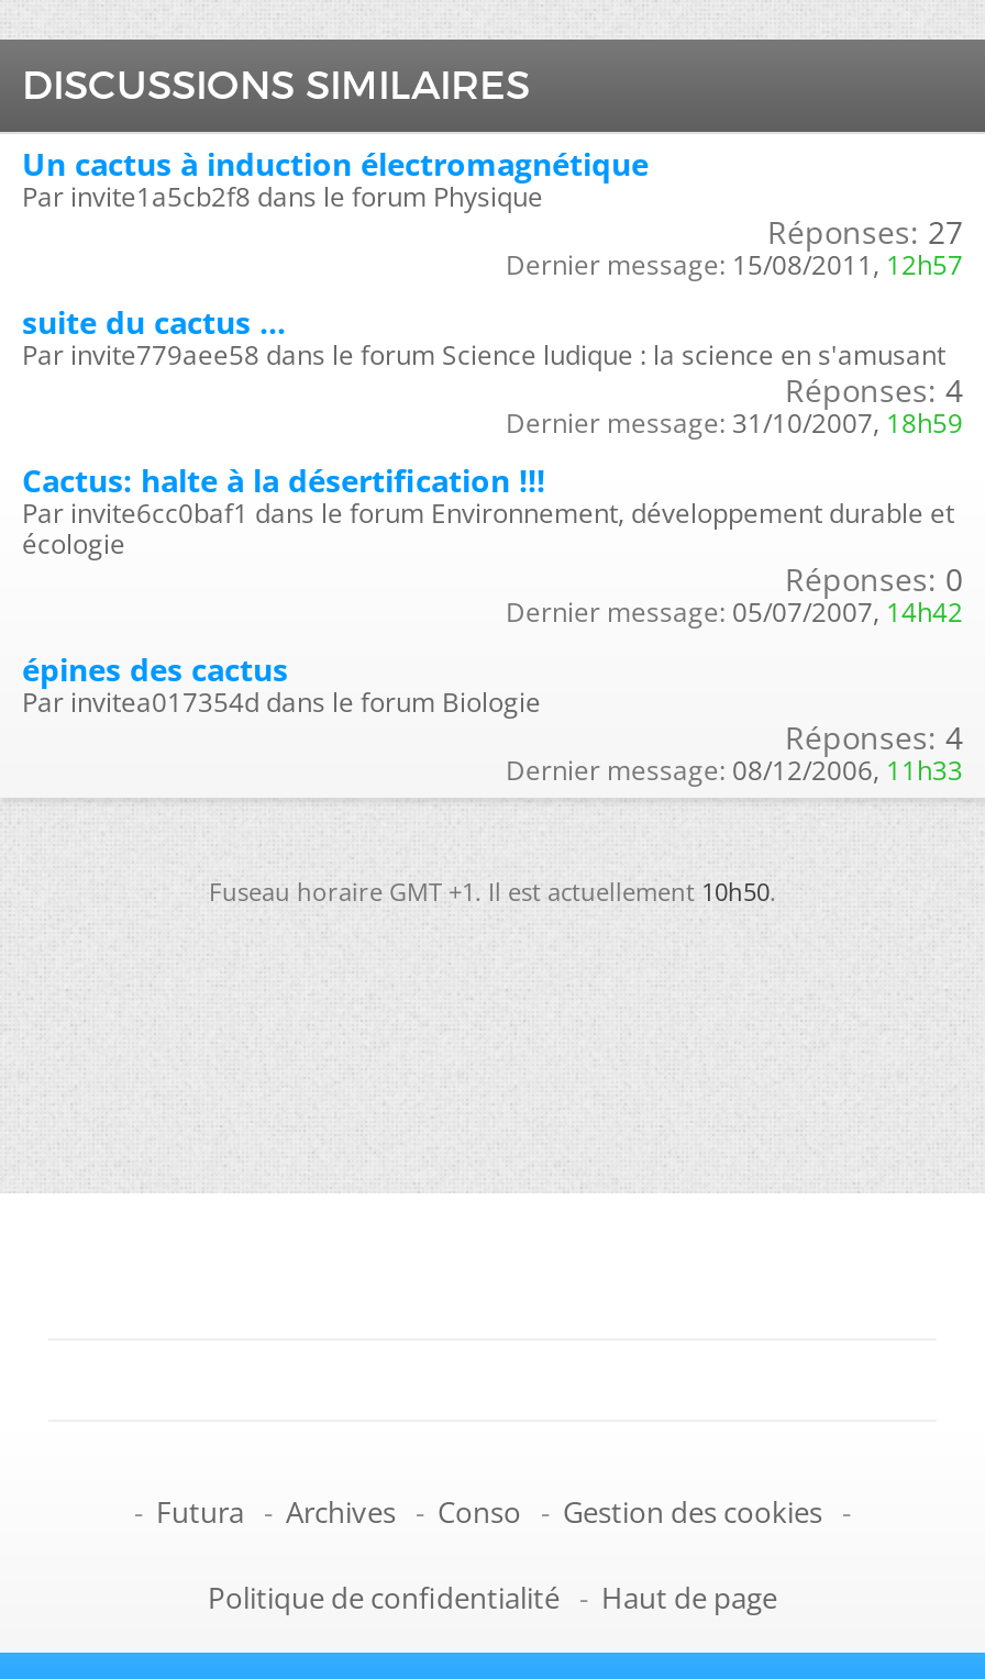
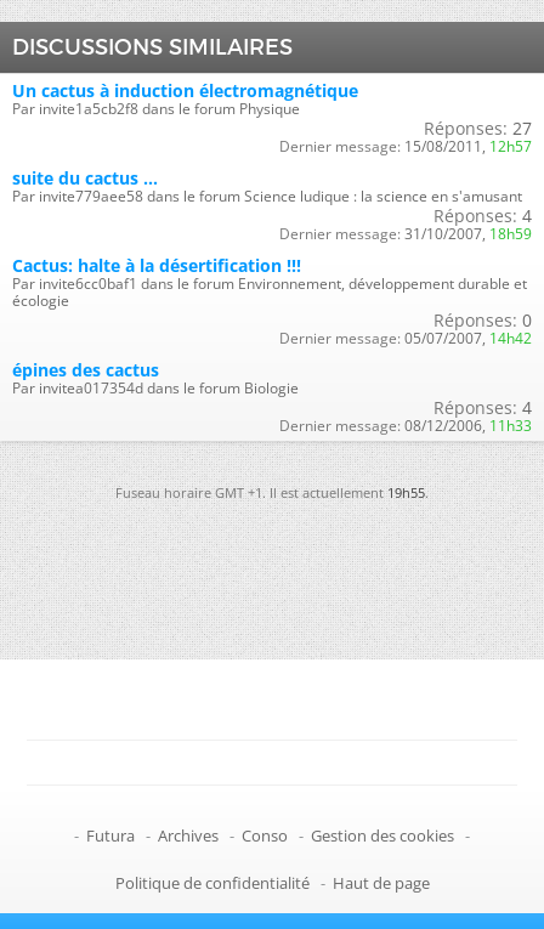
- Fuseau horaire GMT +1. Il est actuellement 10h50.
+ Fuseau horaire GMT +1. Il est actuellement 19h55.
